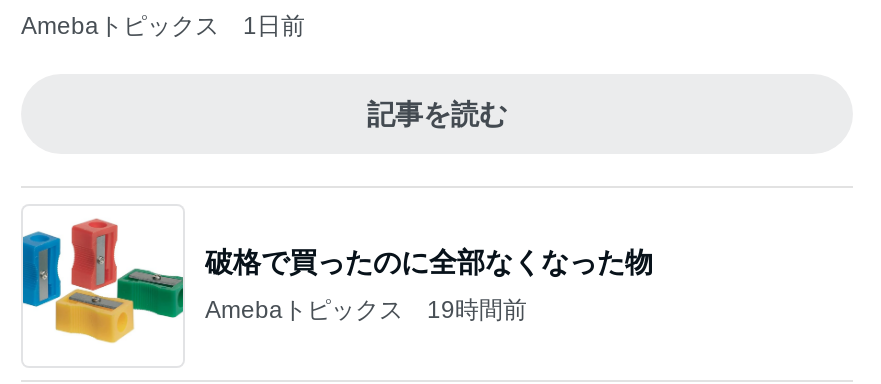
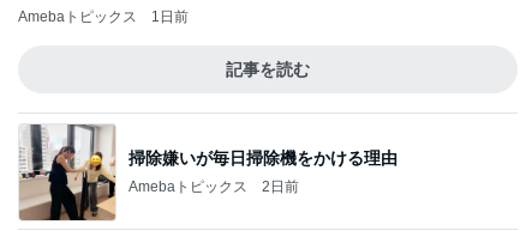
- [image]
- 破格で買ったのに全部なくなった物
+ [image]
+ 掃除嫌いが毎日掃除機をかける理由

- Amebaトピックス 19時間前
+ Amebaトピックス 2日前
